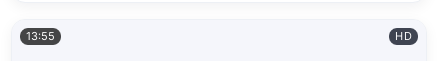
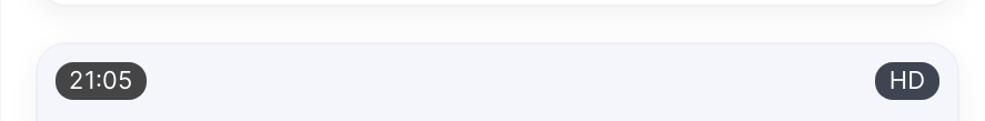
- 13:55
+ 21:05
